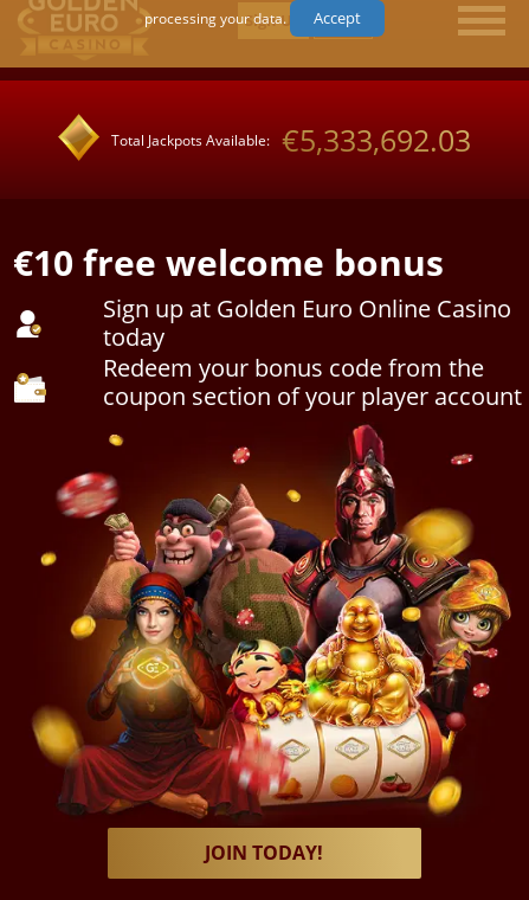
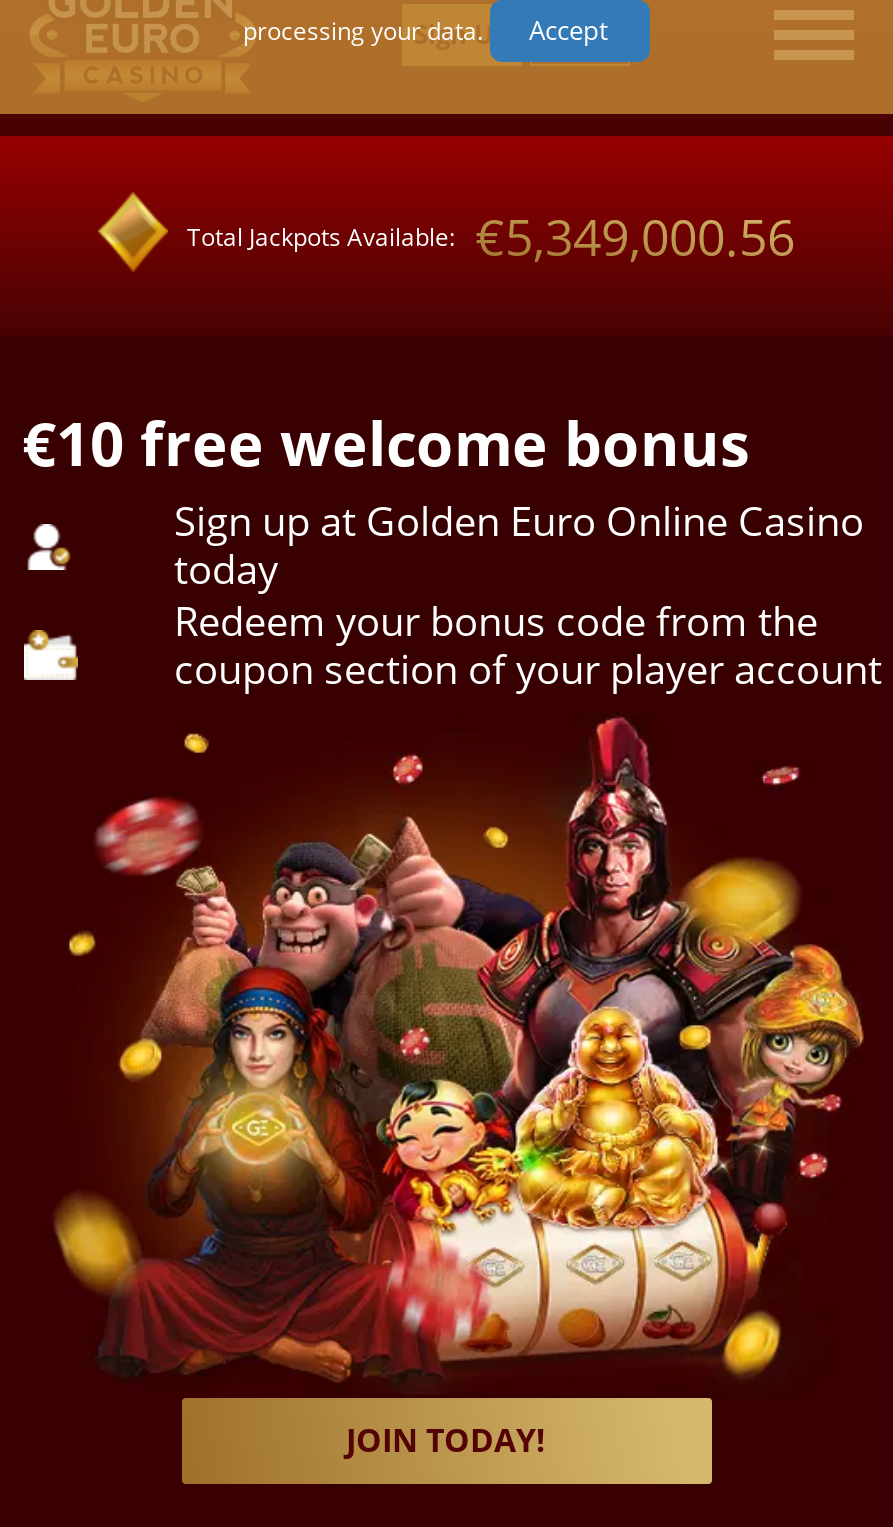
- Total Jackpots Available: €5,333,692.03
+ Total Jackpots Available: €5,349,000.56
